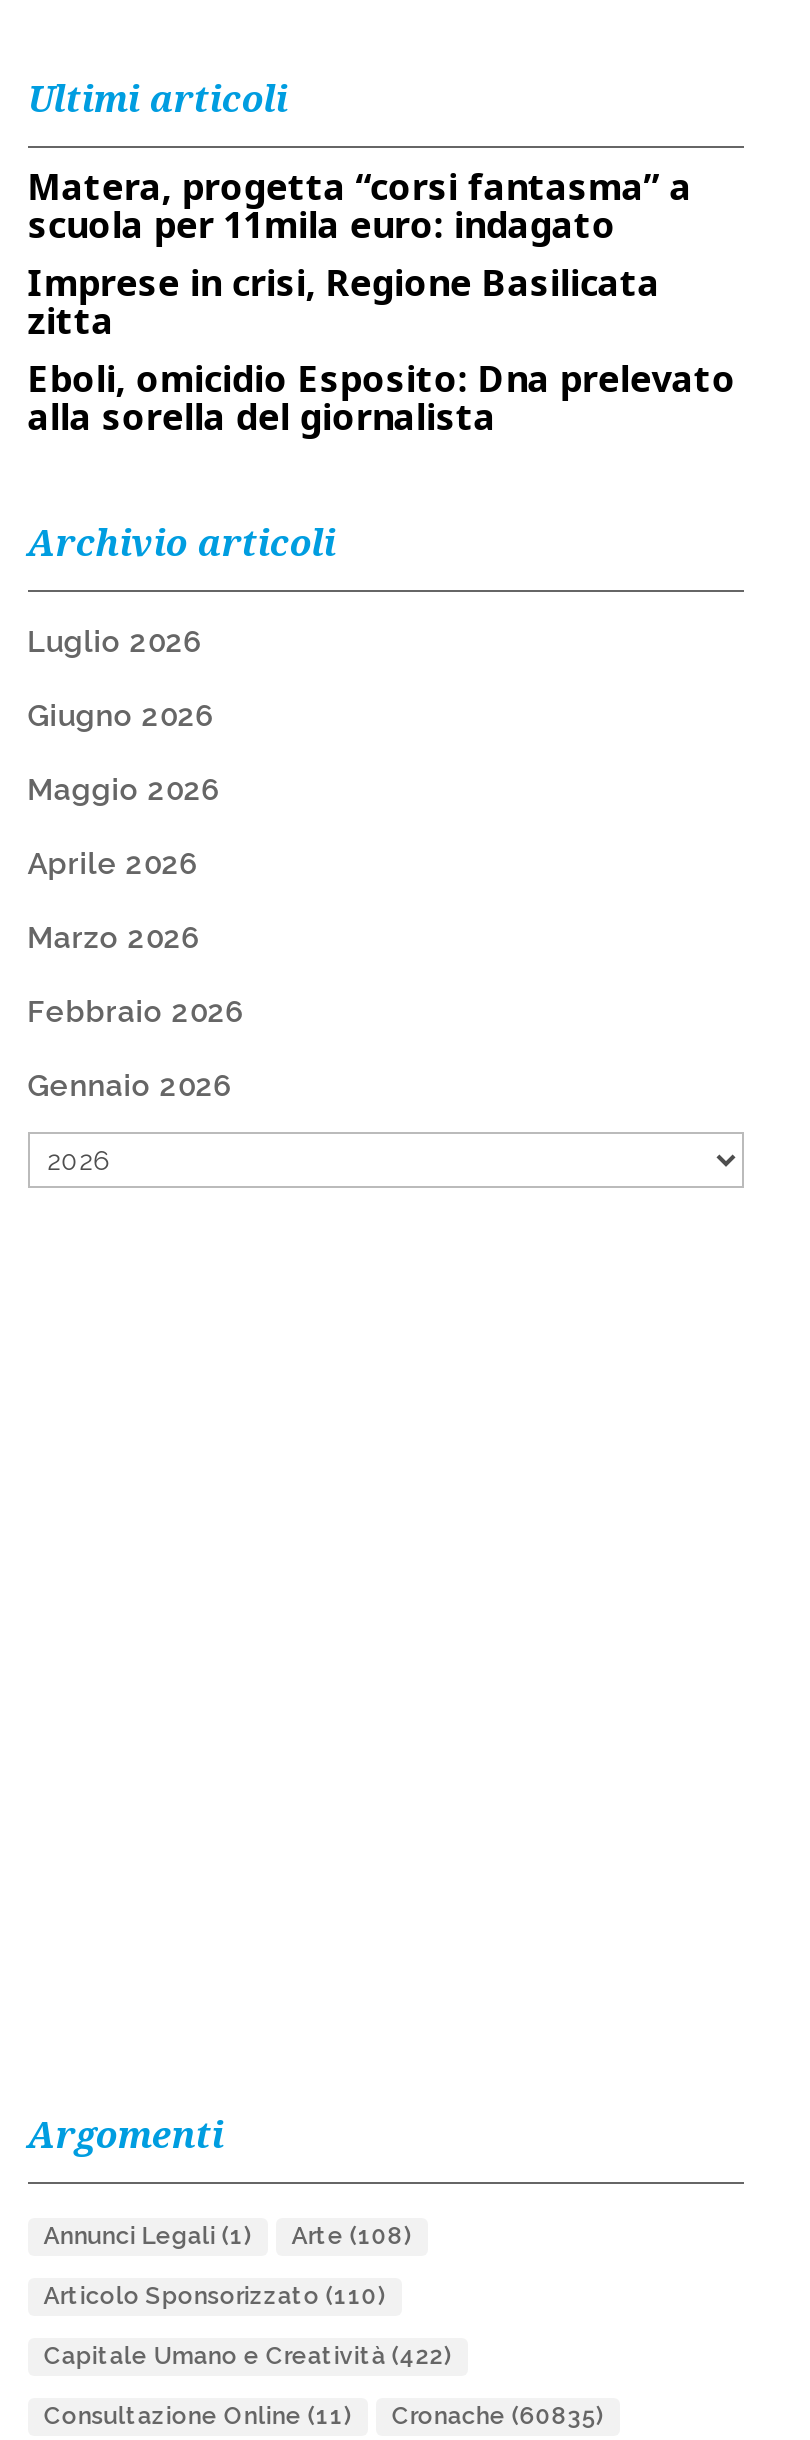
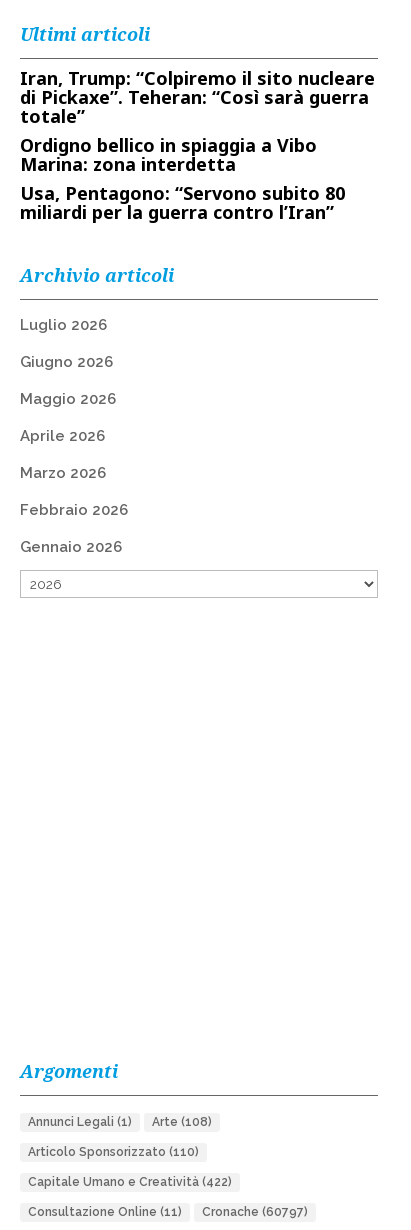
- Matera, progetta “corsi fantasma” a
- scuola per 11mila euro: indagato
- Imprese in crisi, Regione Basilicata
- zitta
- Eboli, omicidio Esposito: Dna prelevato
- alla sorella del giornalista
+ Iran, Trump: “Colpiremo il sito nucleare
+ di Pickaxe”. Teheran: “Così sarà guerra
+ totale”
+ Ordigno bellico in spiaggia a Vibo
+ Marina: zona interdetta
+ Usa, Pentagono: “Servono subito 80
+ miliardi per la guerra contro l’Iran”

- Consultazione Online (11) Cronache (60835)
+ Consultazione Online (11) Cronache (60797)
